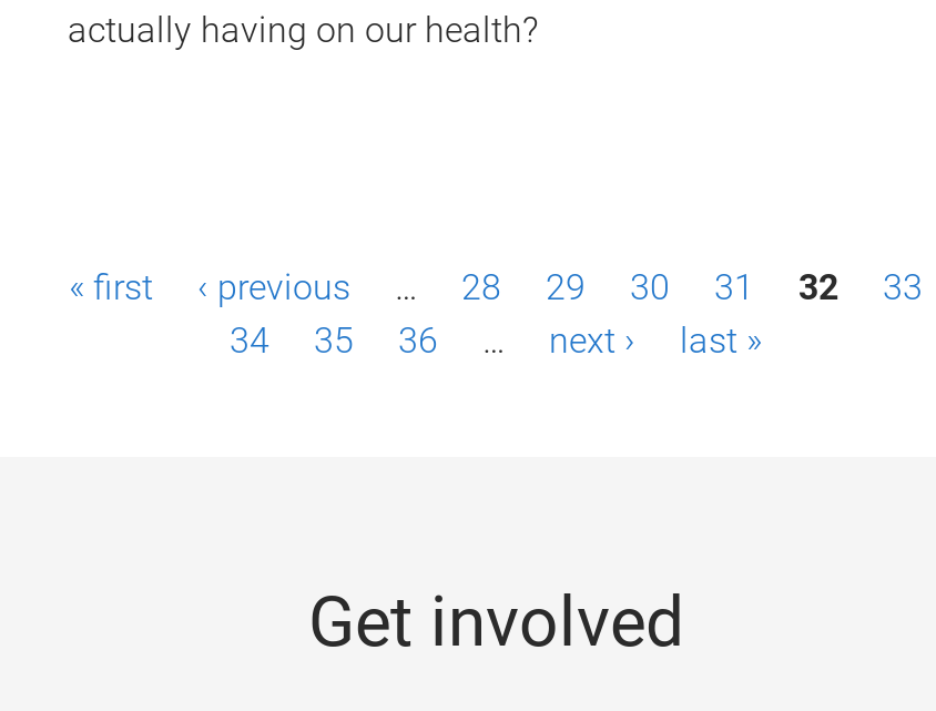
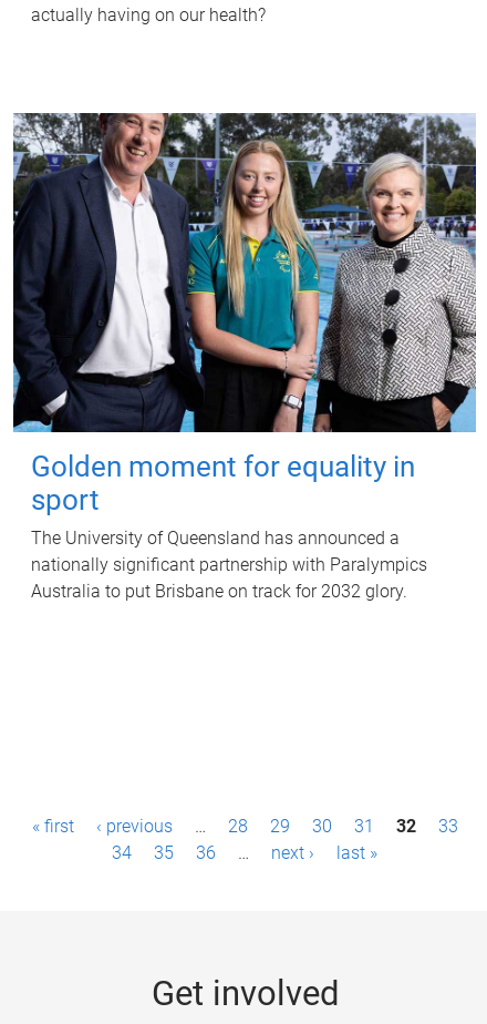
+ [image]
+ Golden moment for equality in
+ sport
+ The University of Queensland has announced a
+ nationally significant partnership with Paralympics
+ Australia to put Brisbane on track for 2032 glory.
